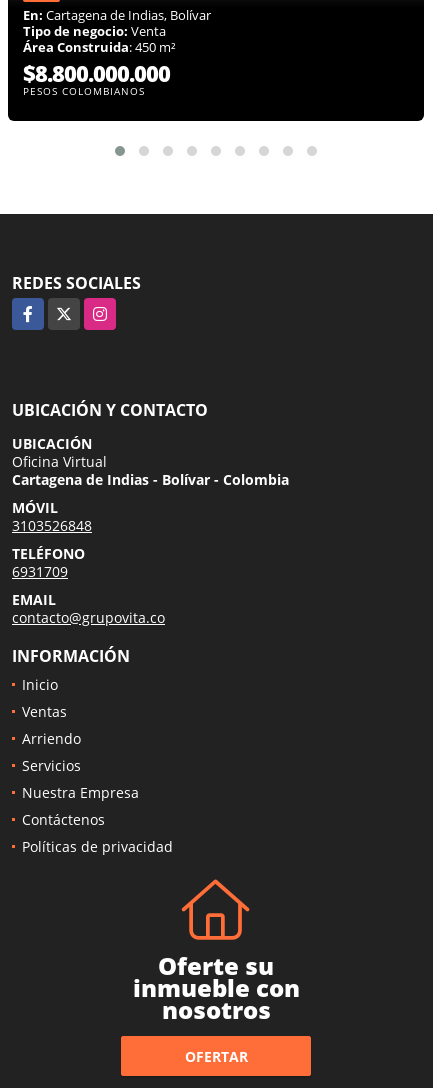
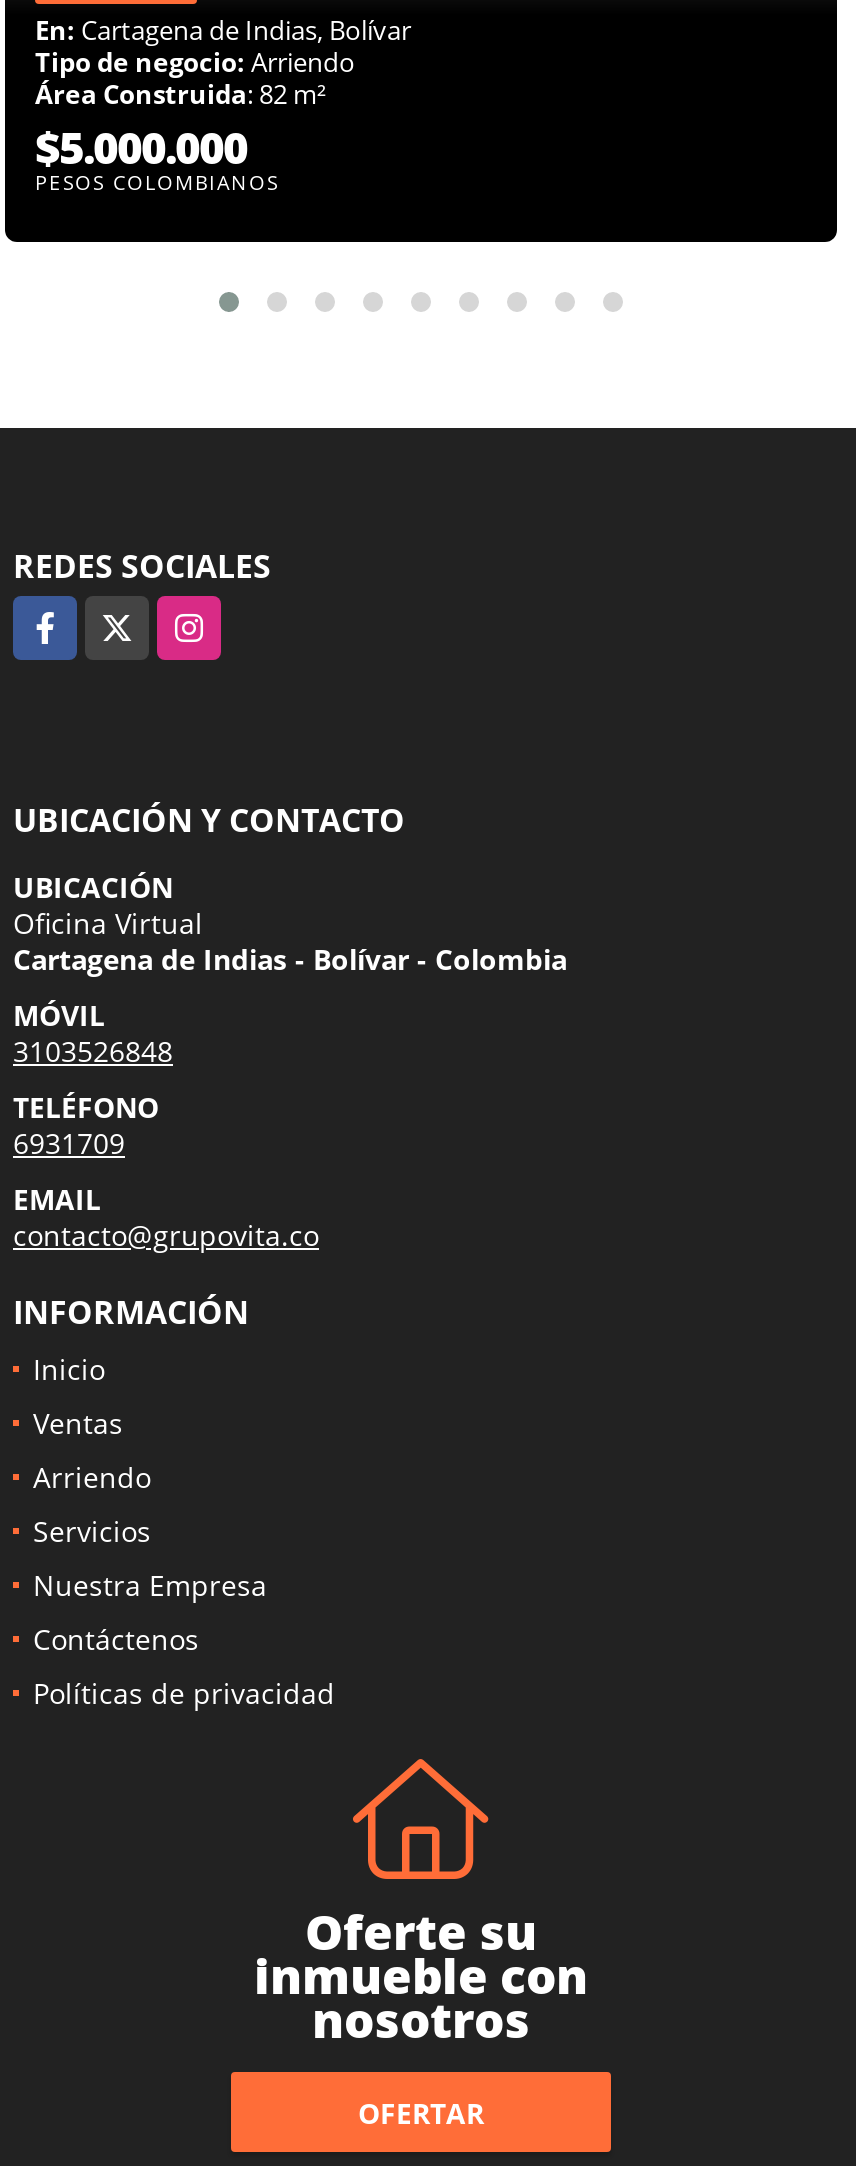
- Tipo de negocio: Venta
+ Tipo de negocio: Arriendo

- Área Construida: 450 m²
+ Área Construida: 82 m²

- $8.800.000.000
+ $5.000.000
